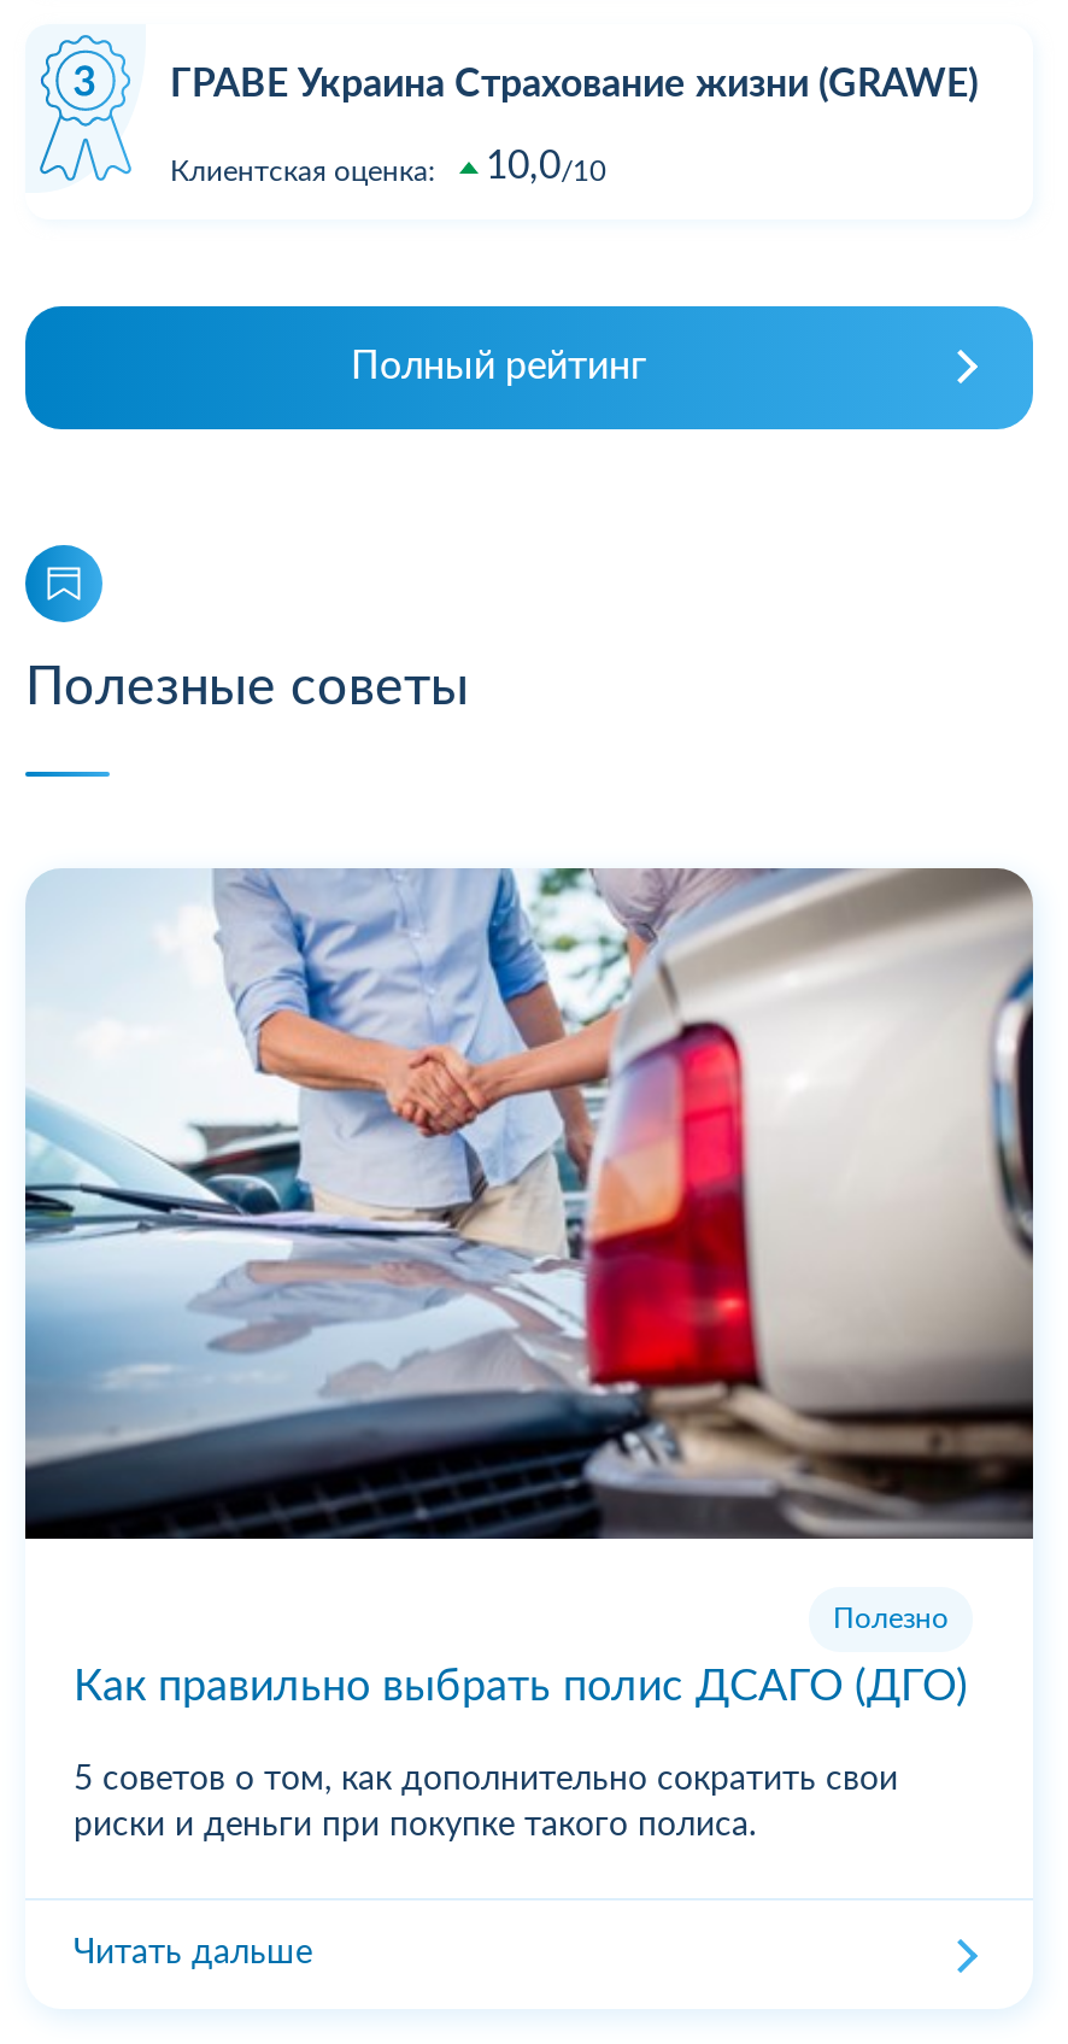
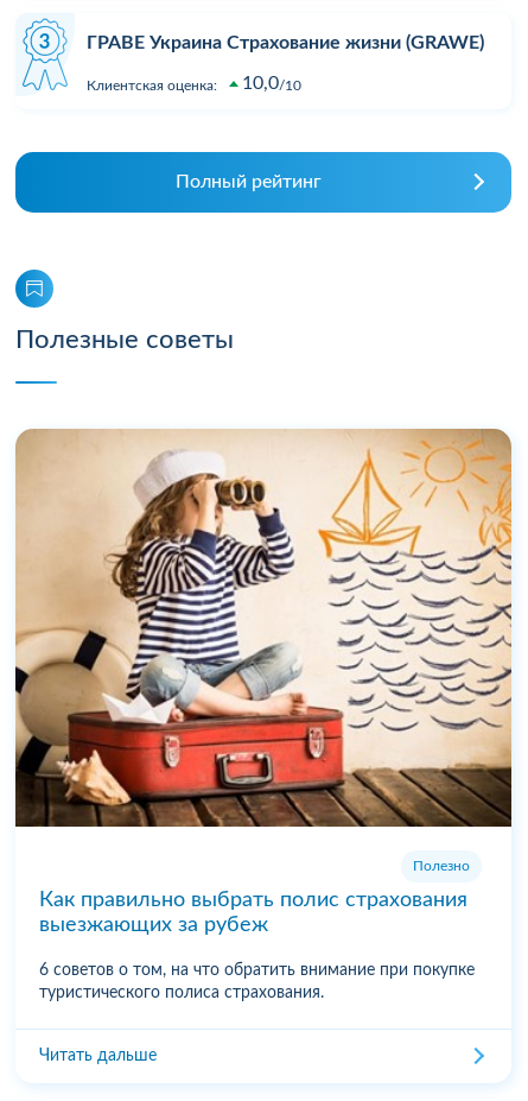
- [image]
+ [image]

- Как правильно выбрать полис ДСАГО (ДГО)
+ Как правильно выбрать полис страхования
+ выезжающих за рубеж

- 5 советов о том, как дополнительно сократить свои
- риски и деньги при покупке такого полиса.
+ 6 советов о том, на что обратить внимание при покупке
+ туристического полиса страхования.
